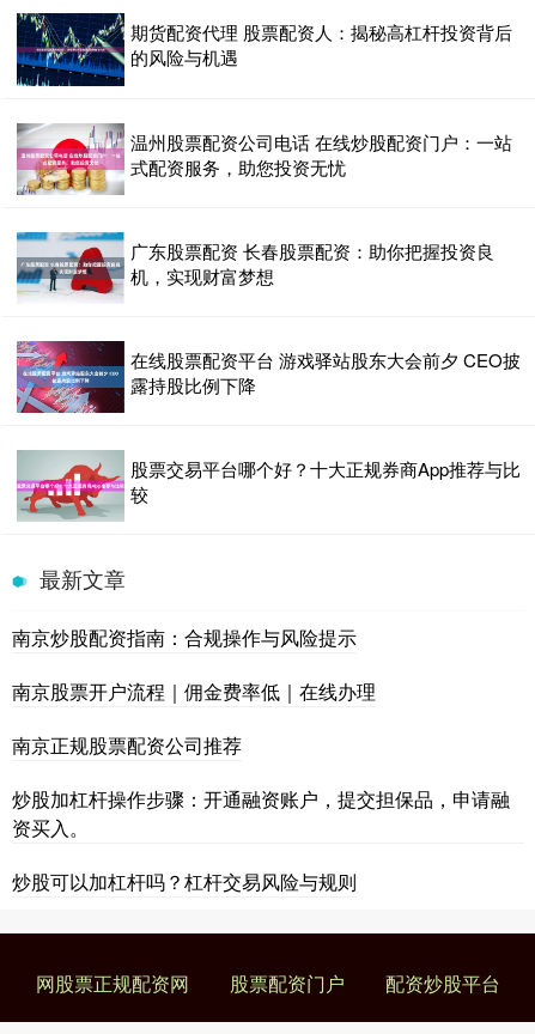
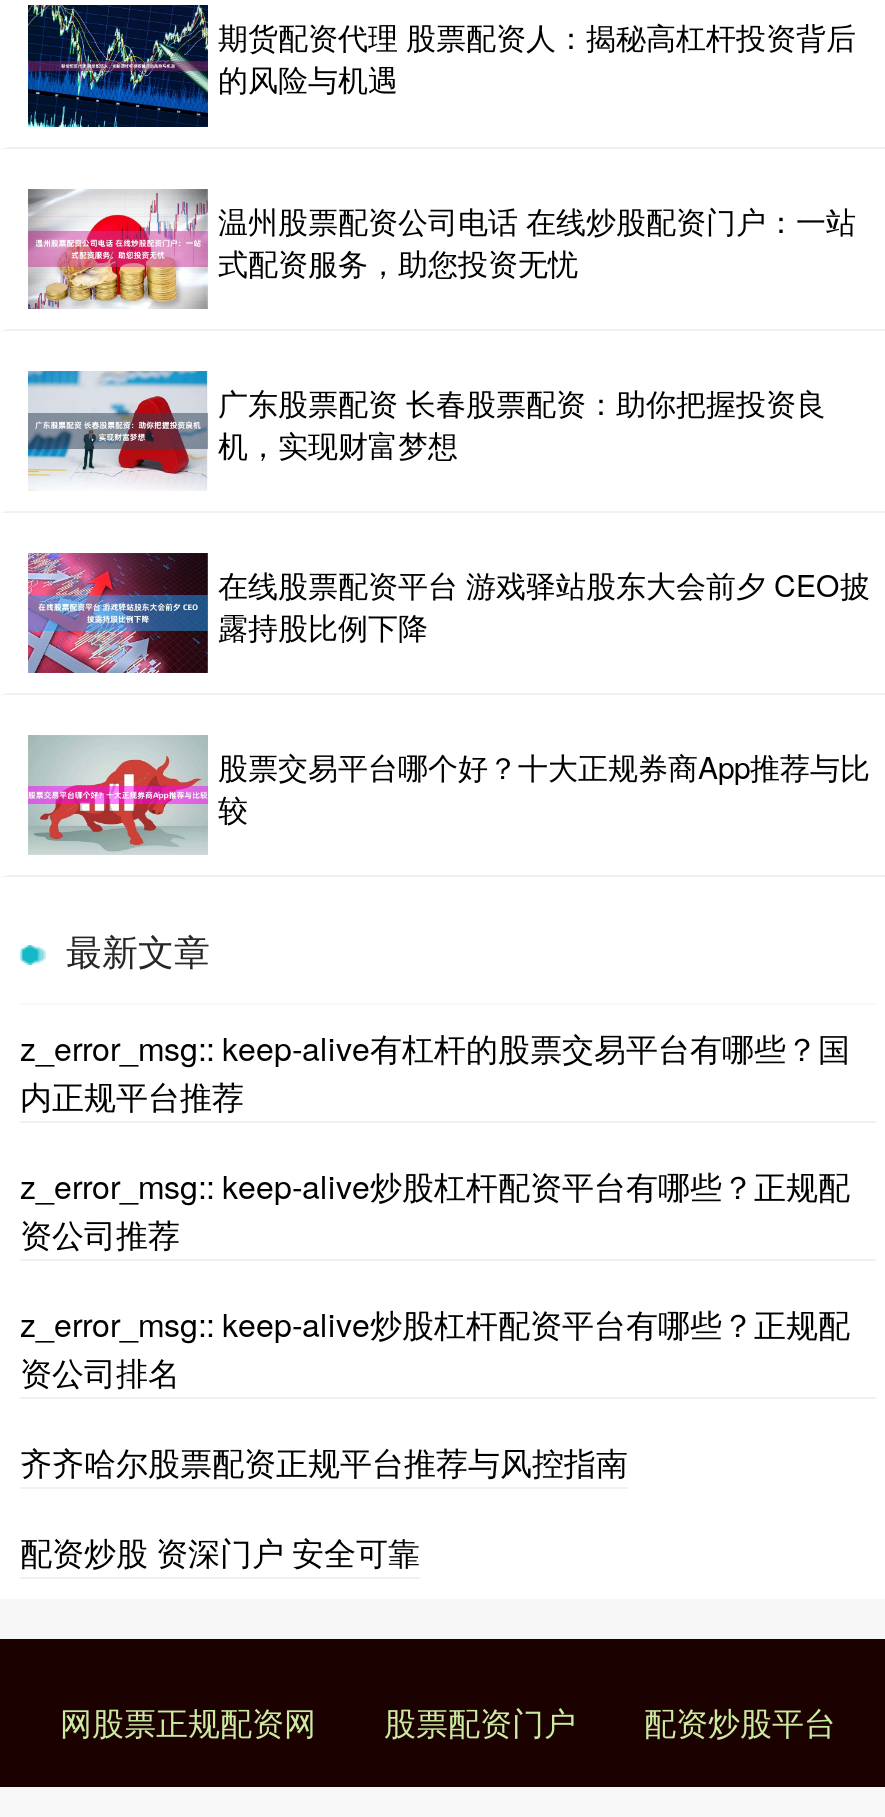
- 南京炒股配资指南：合规操作与风险提示
+ z_error_msg:: keep-alive有杠杆的股票交易平台有哪些？国
+ 内正规平台推荐

- 南京股票开户流程｜佣金费率低｜在线办理
+ z_error_msg:: keep-alive炒股杠杆配资平台有哪些？正规配
+ 资公司推荐

- 南京正规股票配资公司推荐
+ z_error_msg:: keep-alive炒股杠杆配资平台有哪些？正规配
+ 资公司排名

- 炒股加杠杆操作步骤：开通融资账户，提交担保品，申请融
- 资买入。
+ 齐齐哈尔股票配资正规平台推荐与风控指南

- 炒股可以加杠杆吗？杠杆交易风险与规则
+ 配资炒股 资深门户 安全可靠
